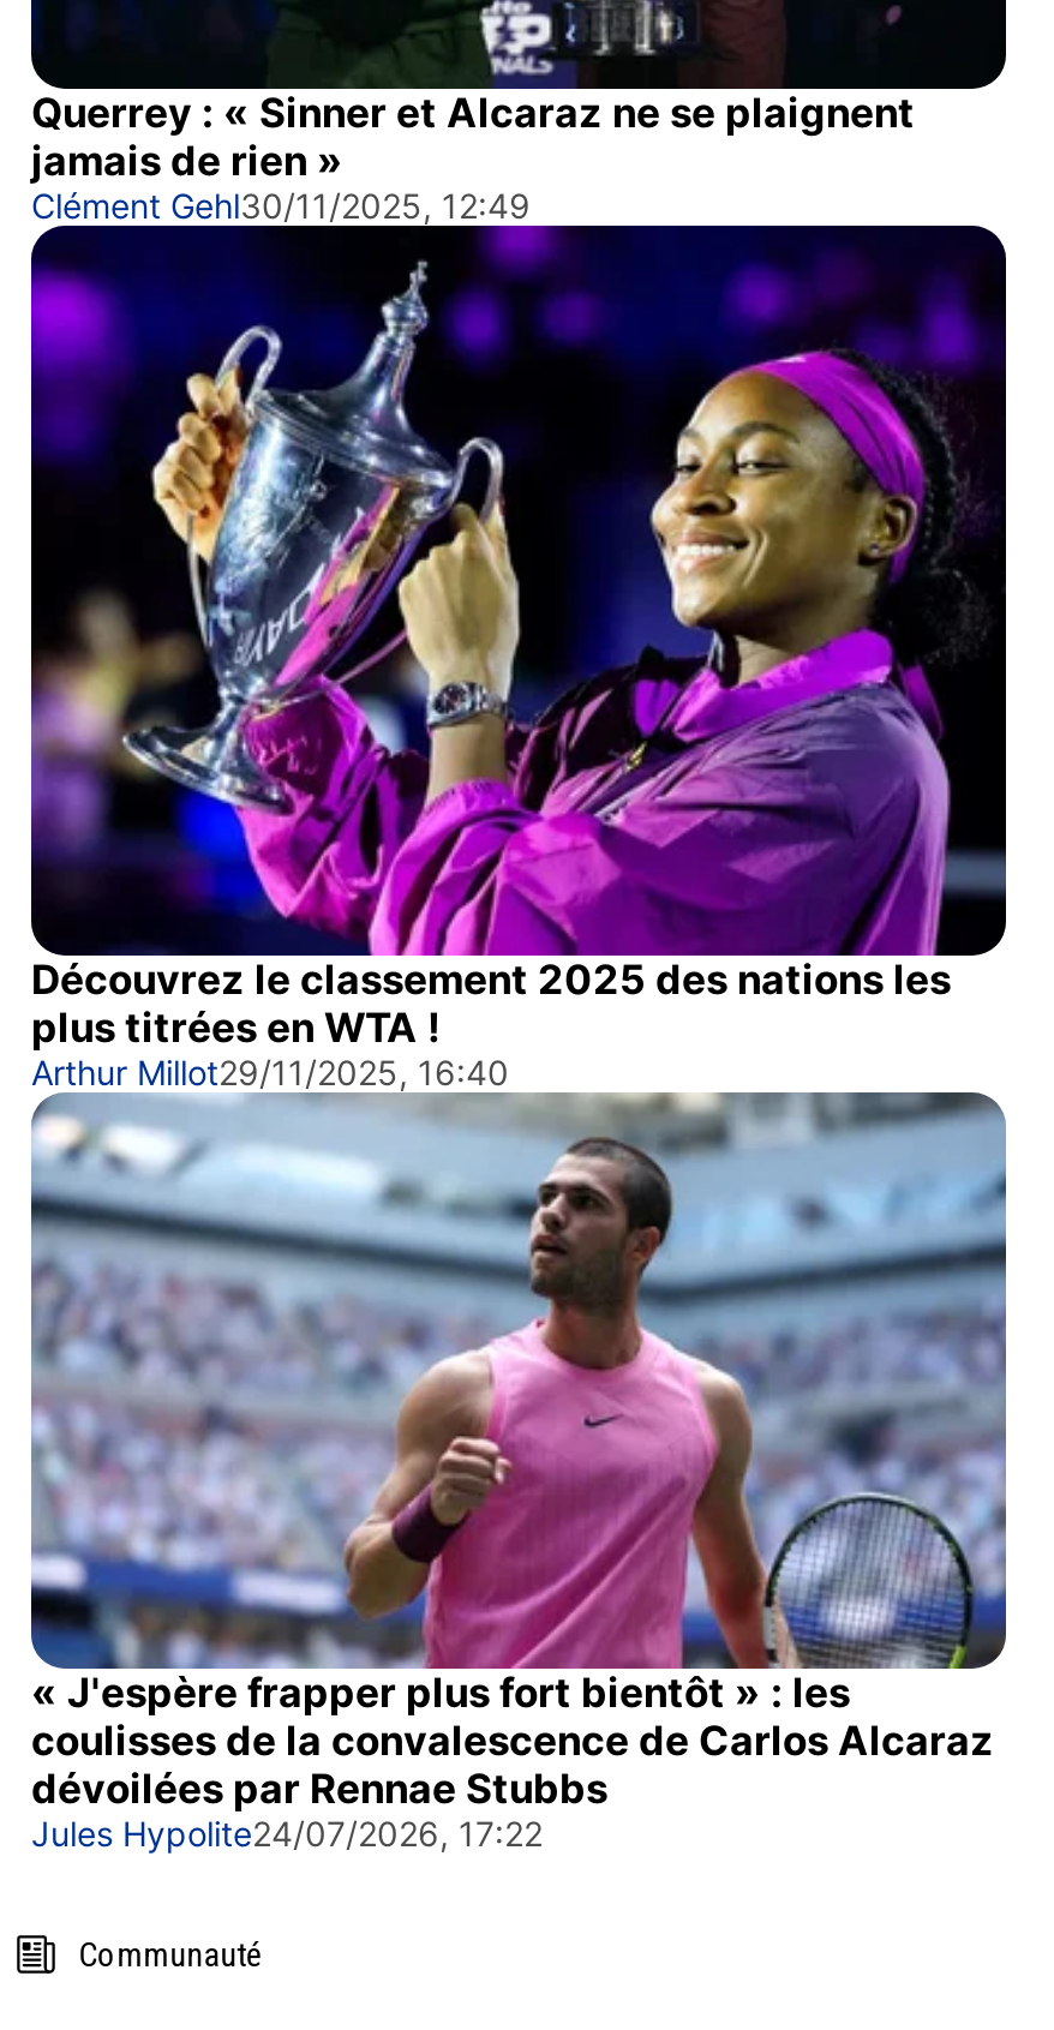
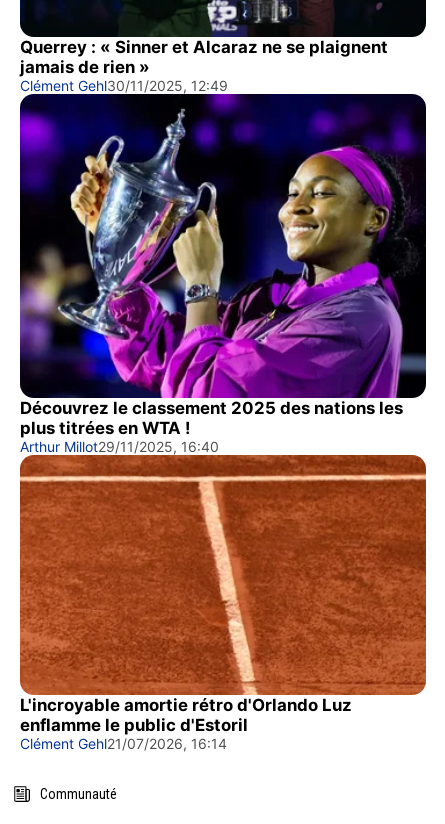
- [image]
- « J'espère frapper plus fort bientôt » : les
- coulisses de la convalescence de Carlos Alcaraz
- dévoilées par Rennae Stubbs
- Jules Hypolite24/07/2026, 17:22
+ [image]
+ L'incroyable amortie rétro d'Orlando Luz
+ enflamme le public d'Estoril
+ Clément Gehl21/07/2026, 16:14
